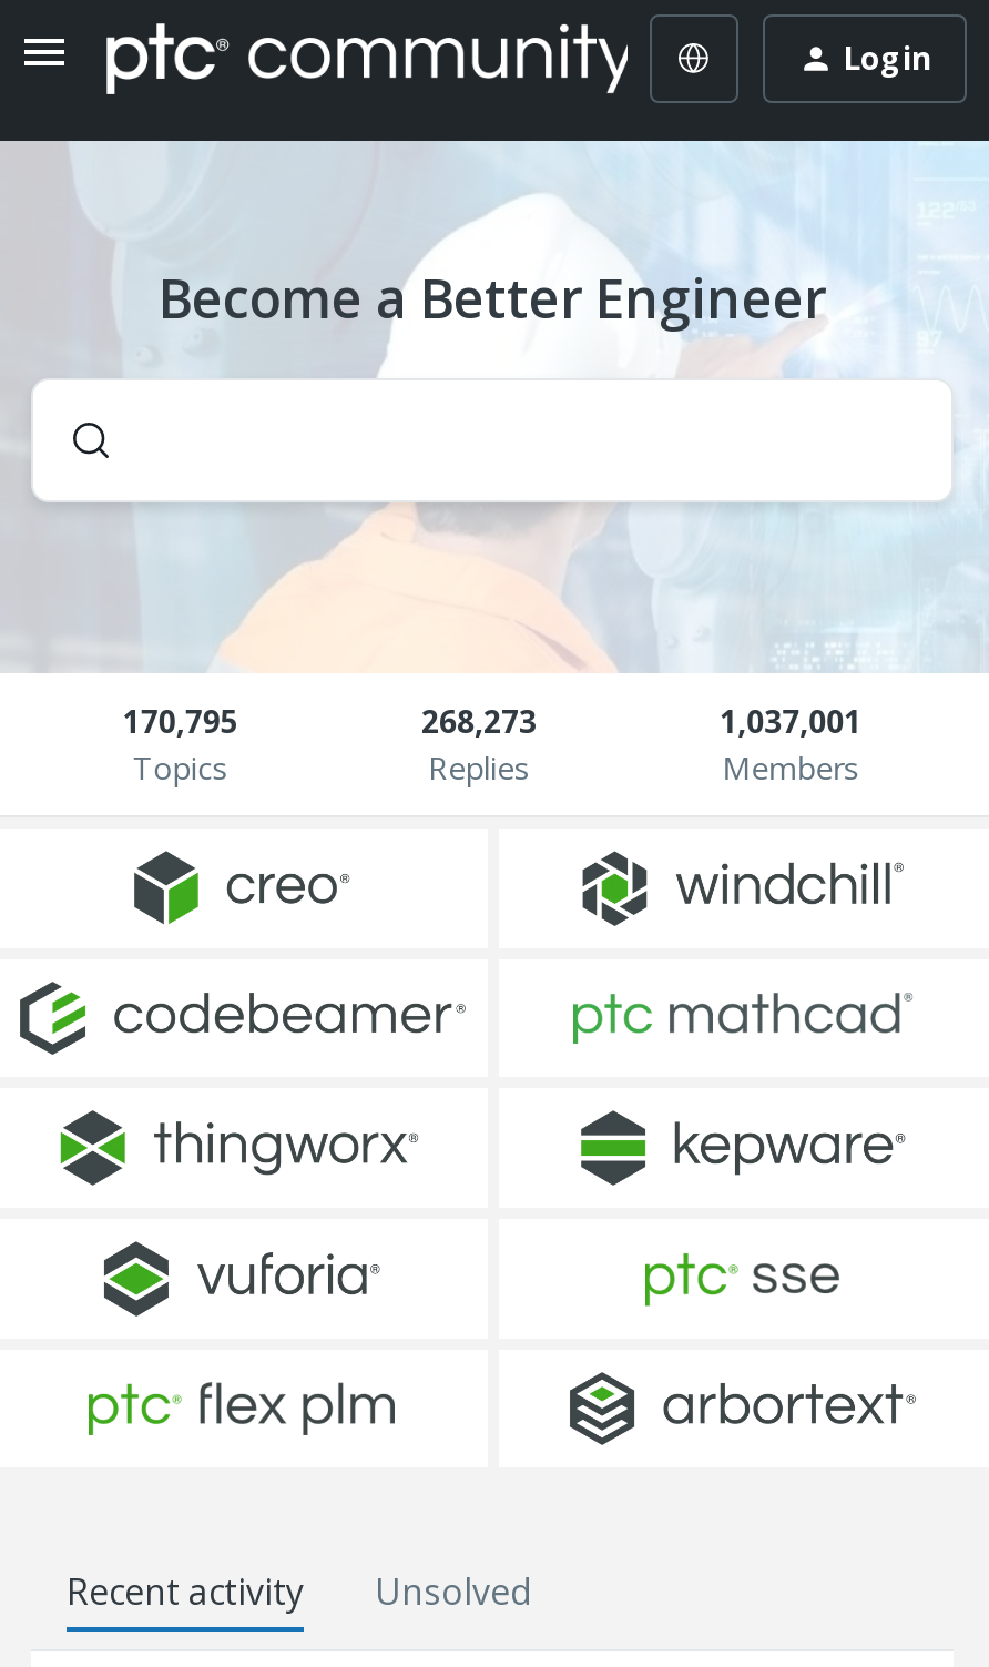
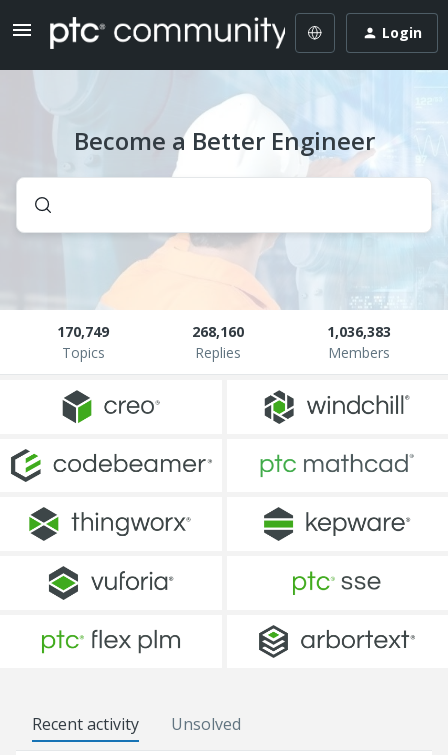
- 170,795
+ 170,749

- 268,273
+ 268,160

- 1,037,001
+ 1,036,383
